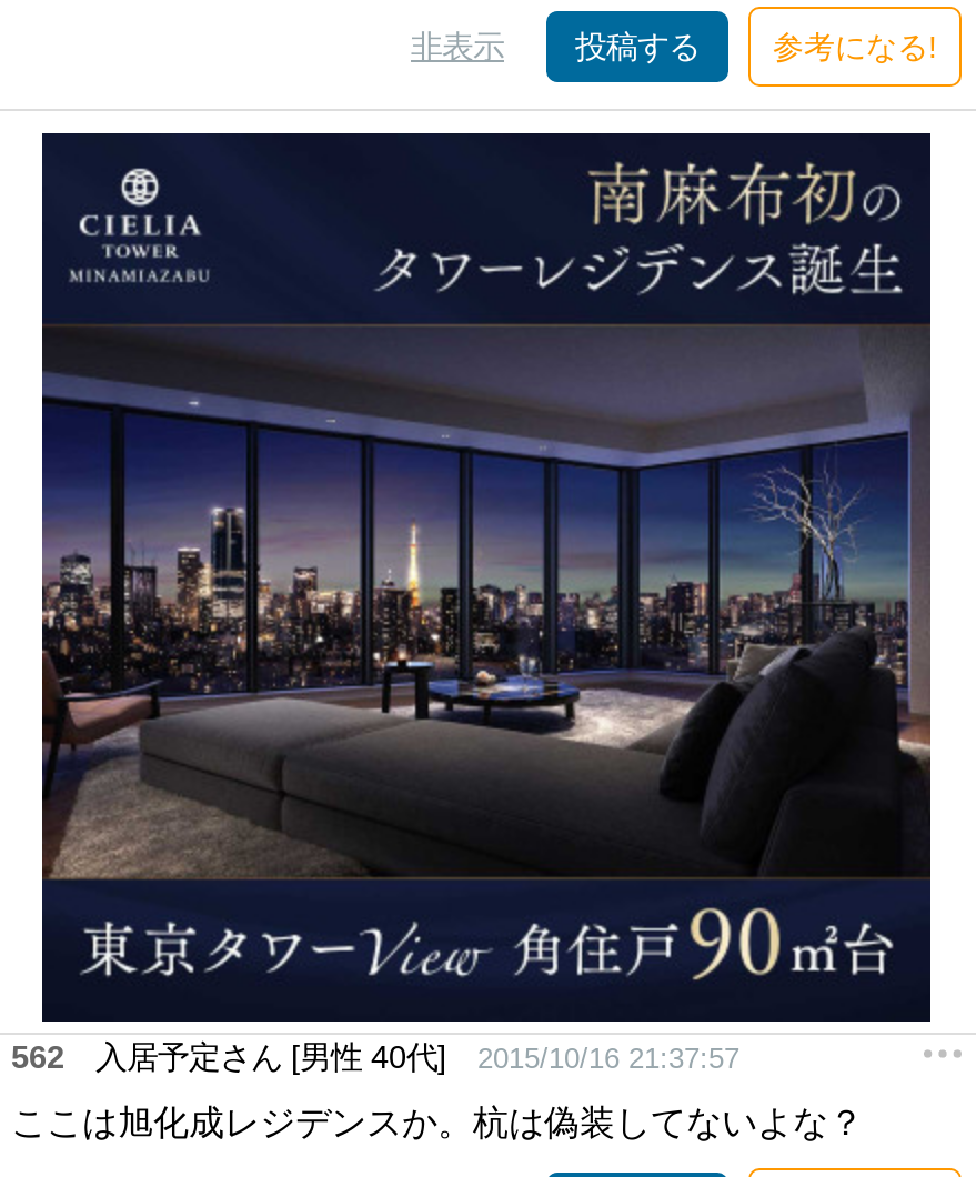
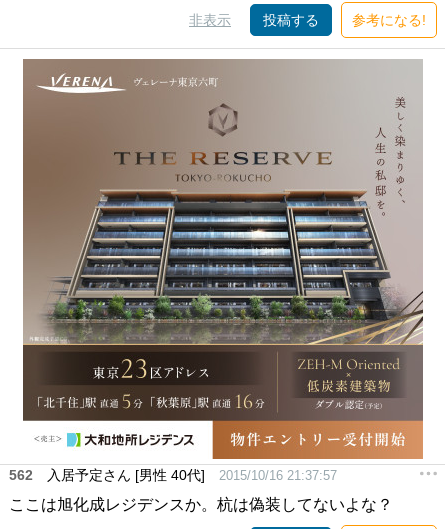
- [image]
+ [image]
